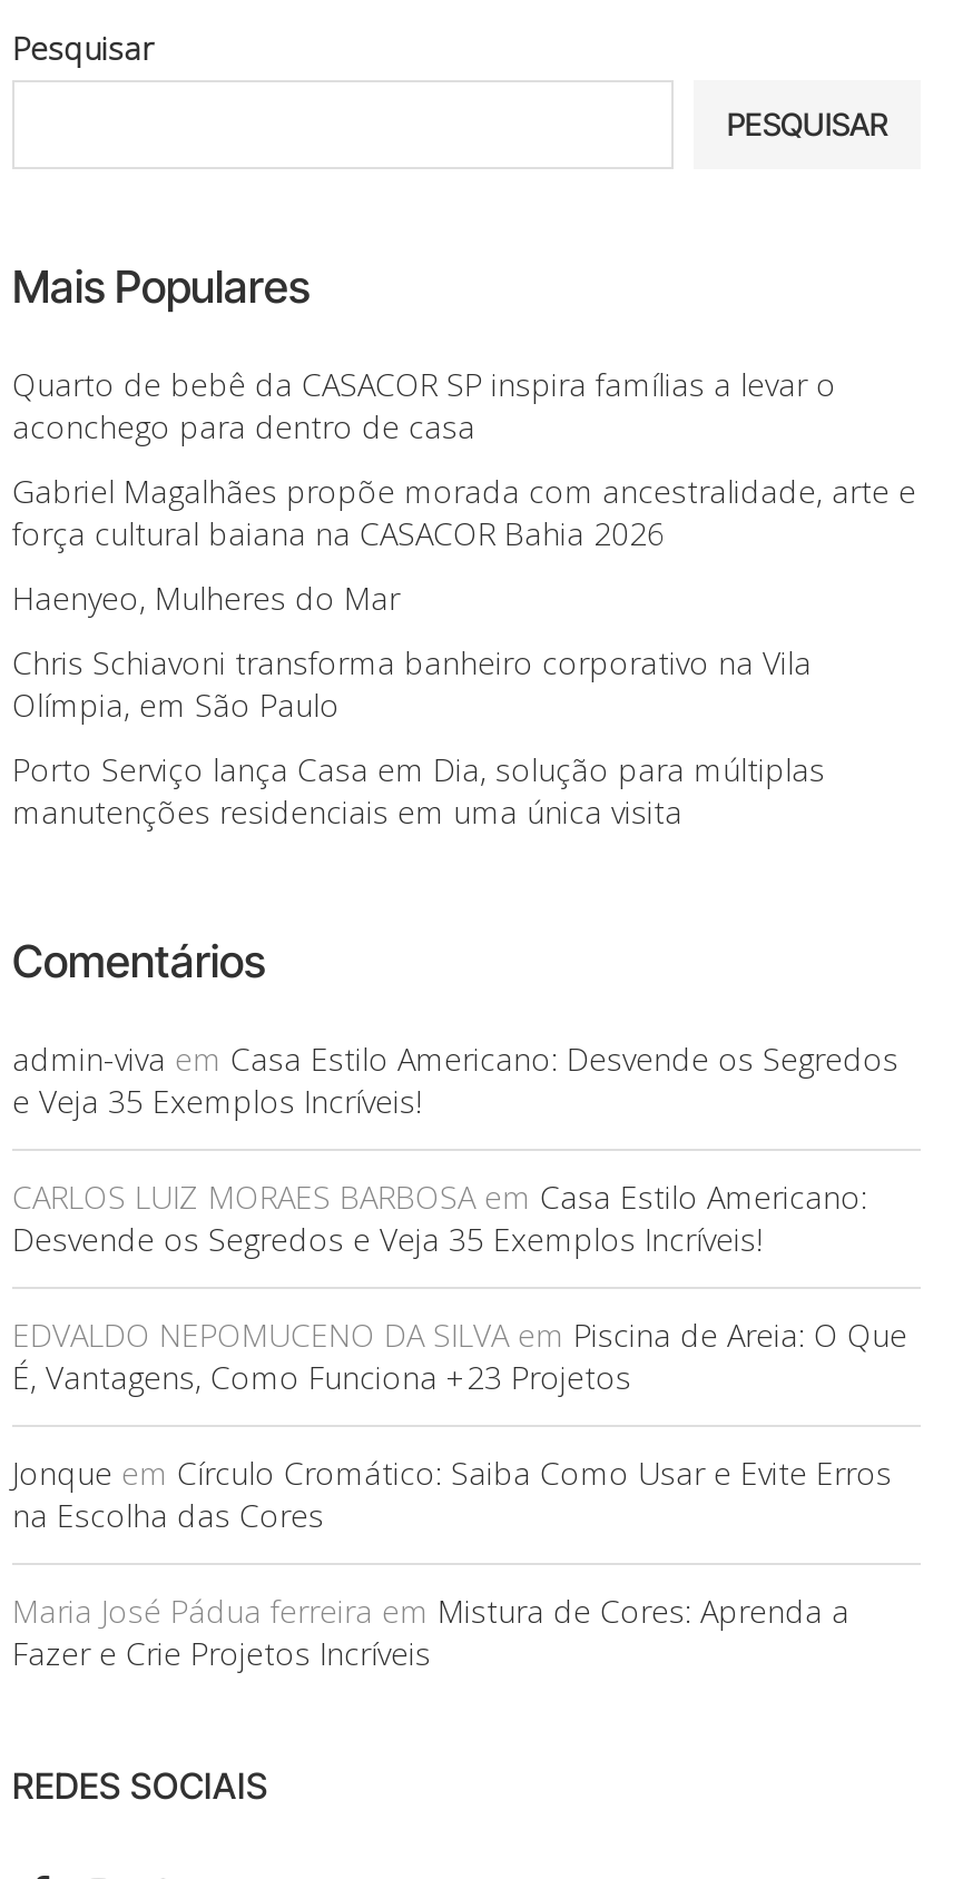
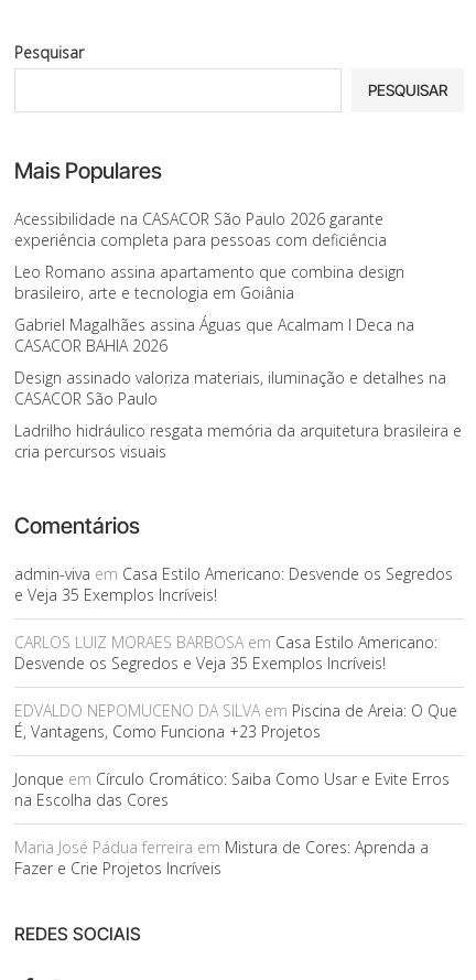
- Quarto de bebê da CASACOR SP inspira famílias a levar o
- aconchego para dentro de casa
+ Acessibilidade na CASACOR São Paulo 2026 garante
+ experiência completa para pessoas com deficiência

- Gabriel Magalhães propõe morada com ancestralidade, arte e
- força cultural baiana na CASACOR Bahia 2026
+ Leo Romano assina apartamento que combina design
+ brasileiro, arte e tecnologia em Goiânia

- Haenyeo, Mulheres do Mar
+ Gabriel Magalhães assina Águas que Acalmam I Deca na
+ CASACOR BAHIA 2026

- Chris Schiavoni transforma banheiro corporativo na Vila
- Olímpia, em São Paulo
+ Design assinado valoriza materiais, iluminação e detalhes na
+ CASACOR São Paulo

- Porto Serviço lança Casa em Dia, solução para múltiplas
- manutenções residenciais em uma única visita
+ Ladrilho hidráulico resgata memória da arquitetura brasileira e
+ cria percursos visuais
